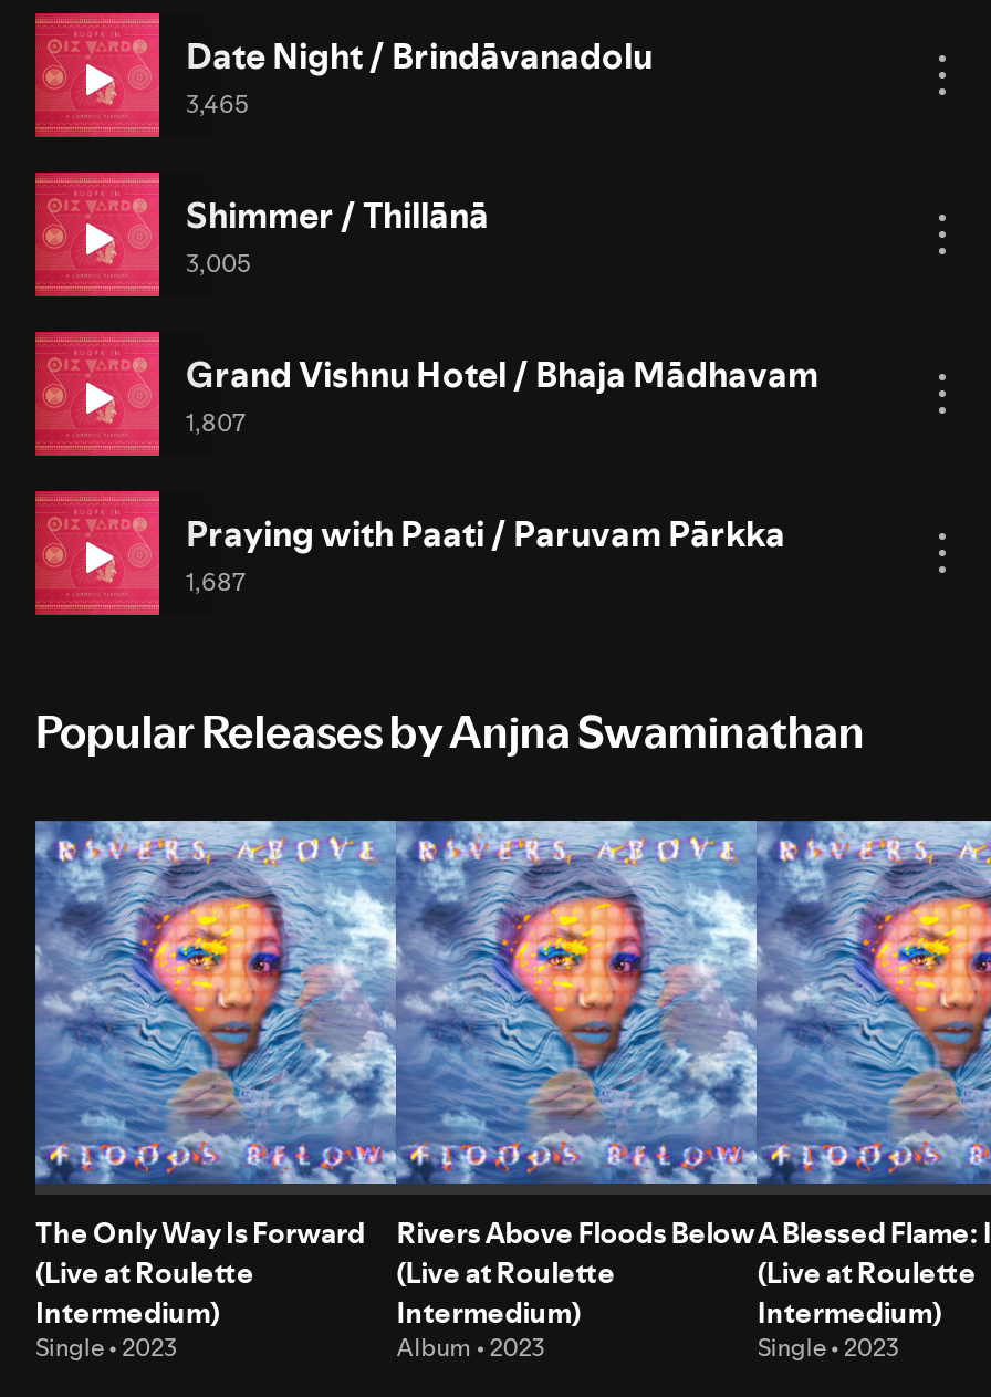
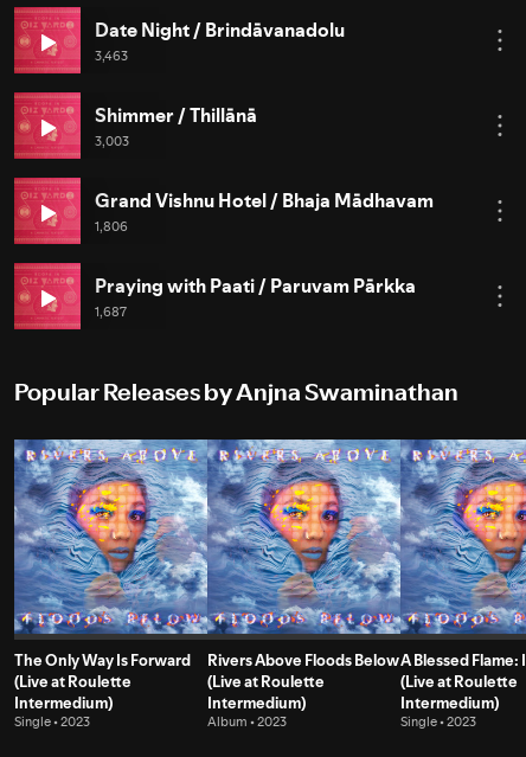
- 3,465
+ 3,463

- 3,005
+ 3,003

- 1,807
+ 1,806
